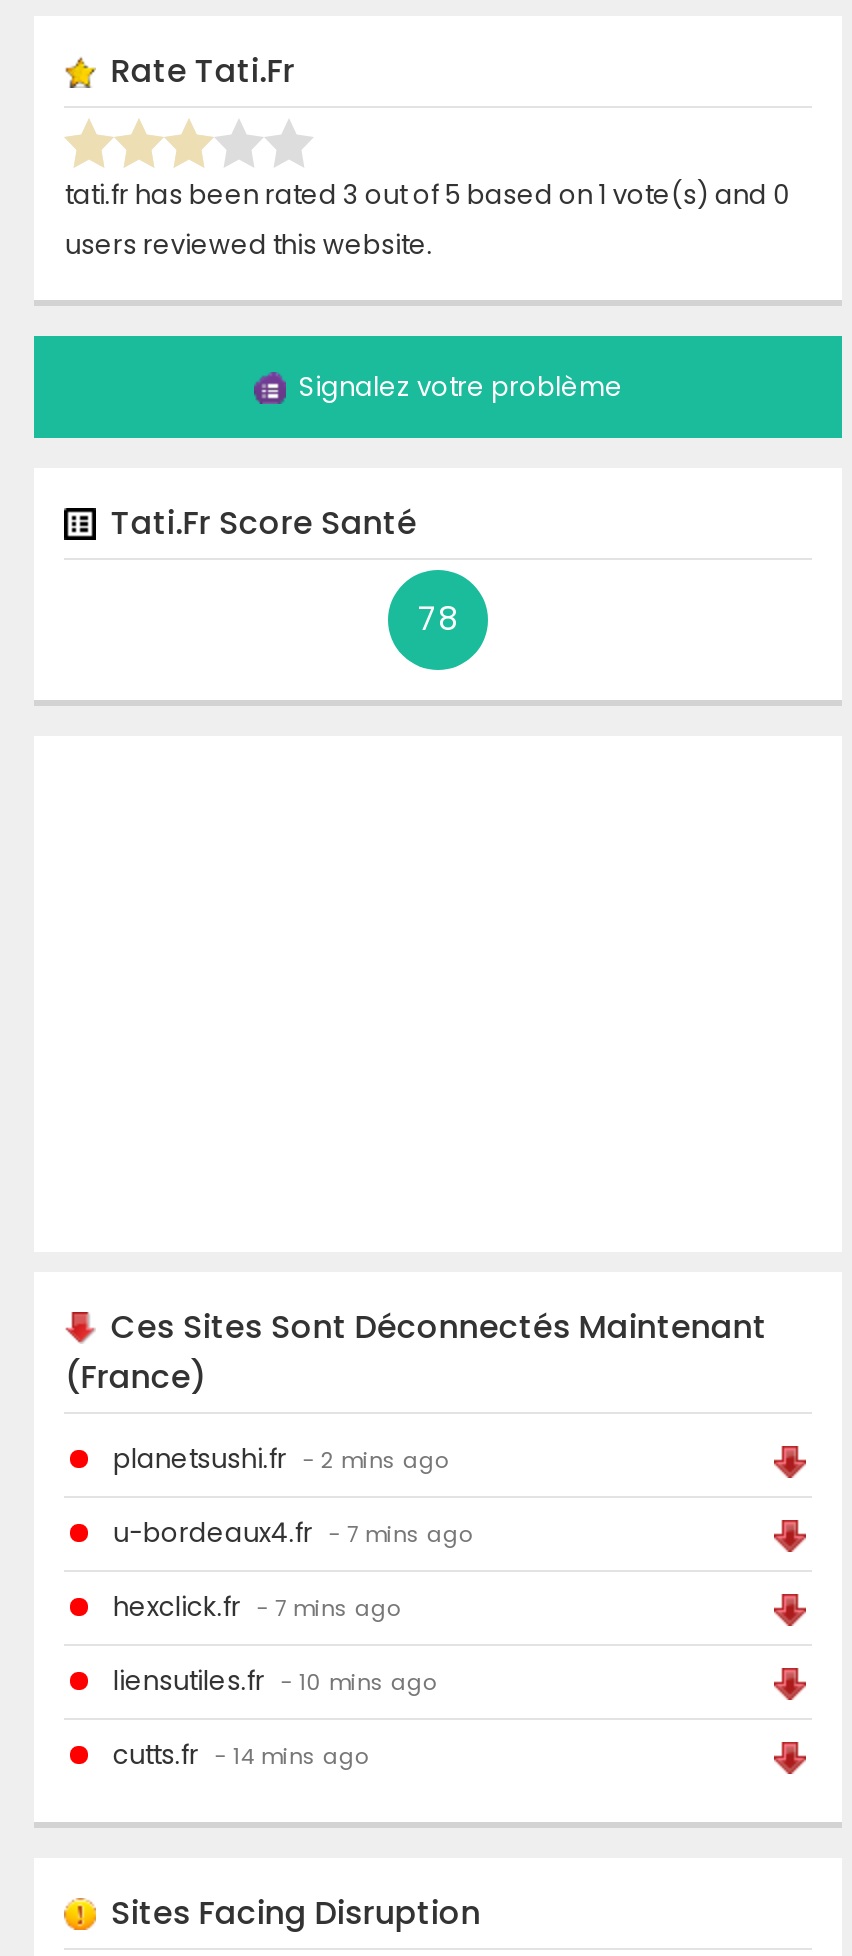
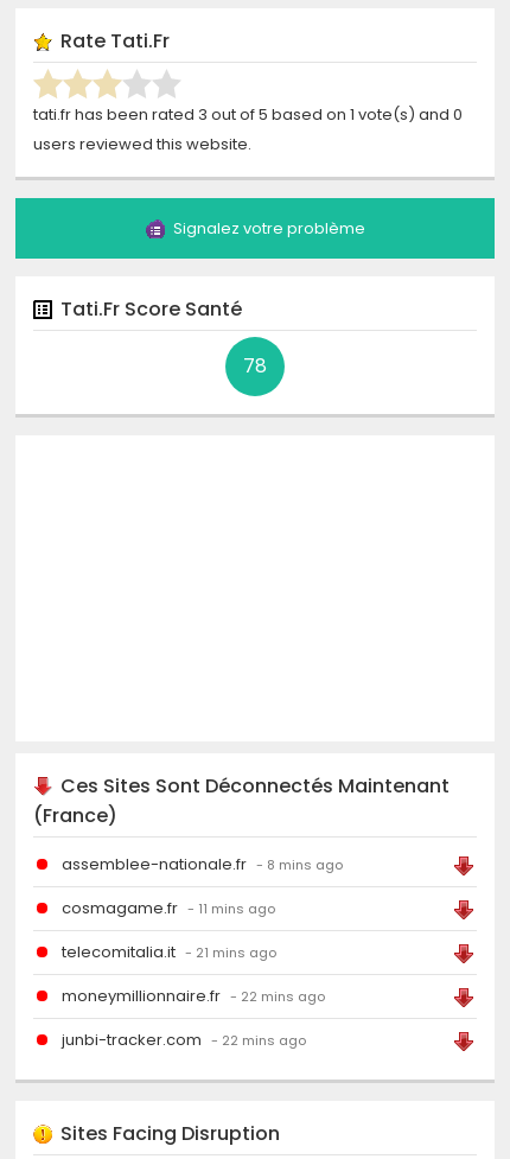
- planetsushi.fr - 2 mins ago
+ assemblee-nationale.fr - 8 mins ago

- u-bordeaux4.fr - 7 mins ago
+ cosmagame.fr - 11 mins ago

- hexclick.fr - 7 mins ago
+ telecomitalia.it - 21 mins ago

- liensutiles.fr - 10 mins ago
+ moneymillionnaire.fr - 22 mins ago

- cutts.fr - 14 mins ago
+ junbi-tracker.com - 22 mins ago
